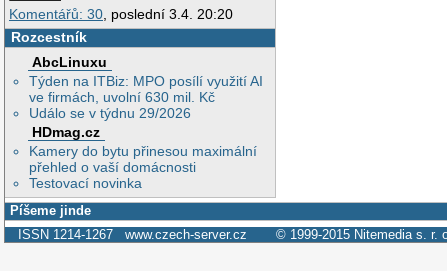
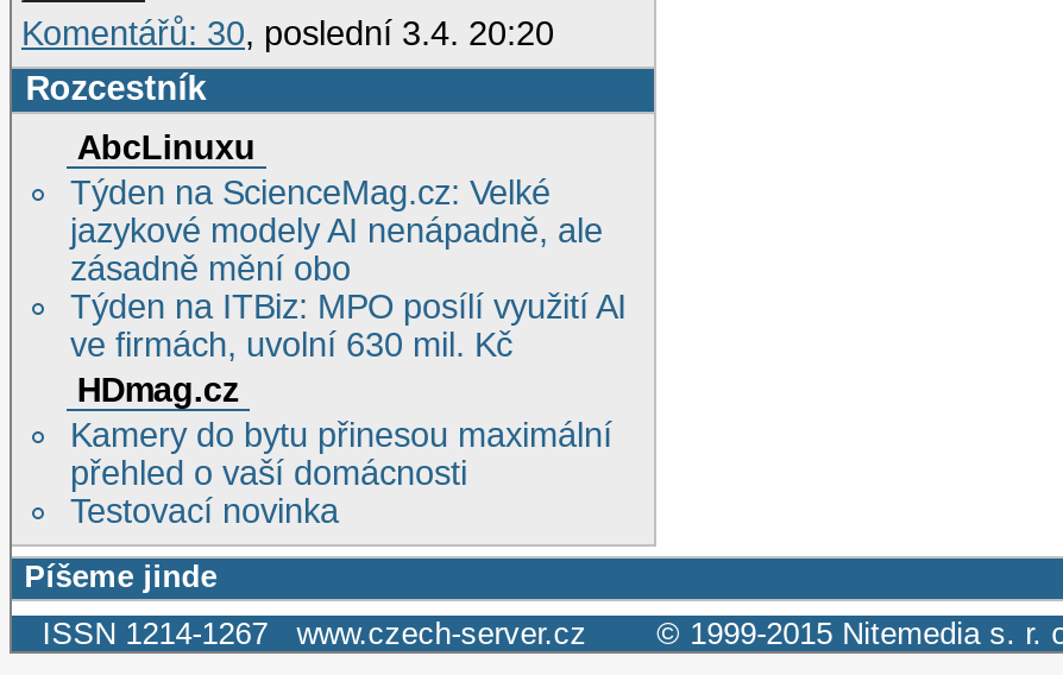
+ Týden na ScienceMag.cz: Velké
+ jazykové modely AI nenápadně, ale
+ zásadně mění obo

moved down: Týden na ITBiz: MPO posílí využití AI | ve firmách, uvolní 630 mil. Kč

- Událo se v týdnu 29/2026
